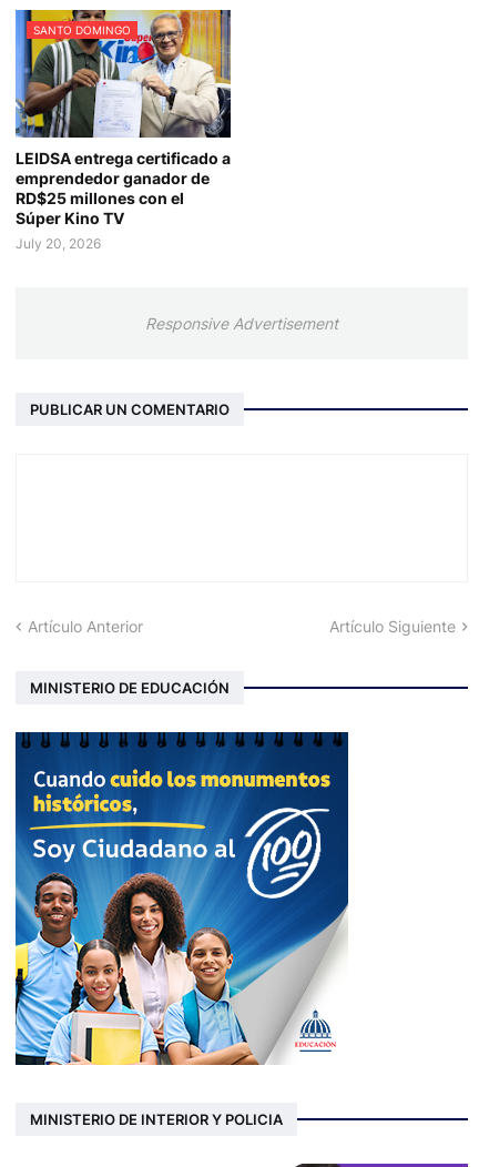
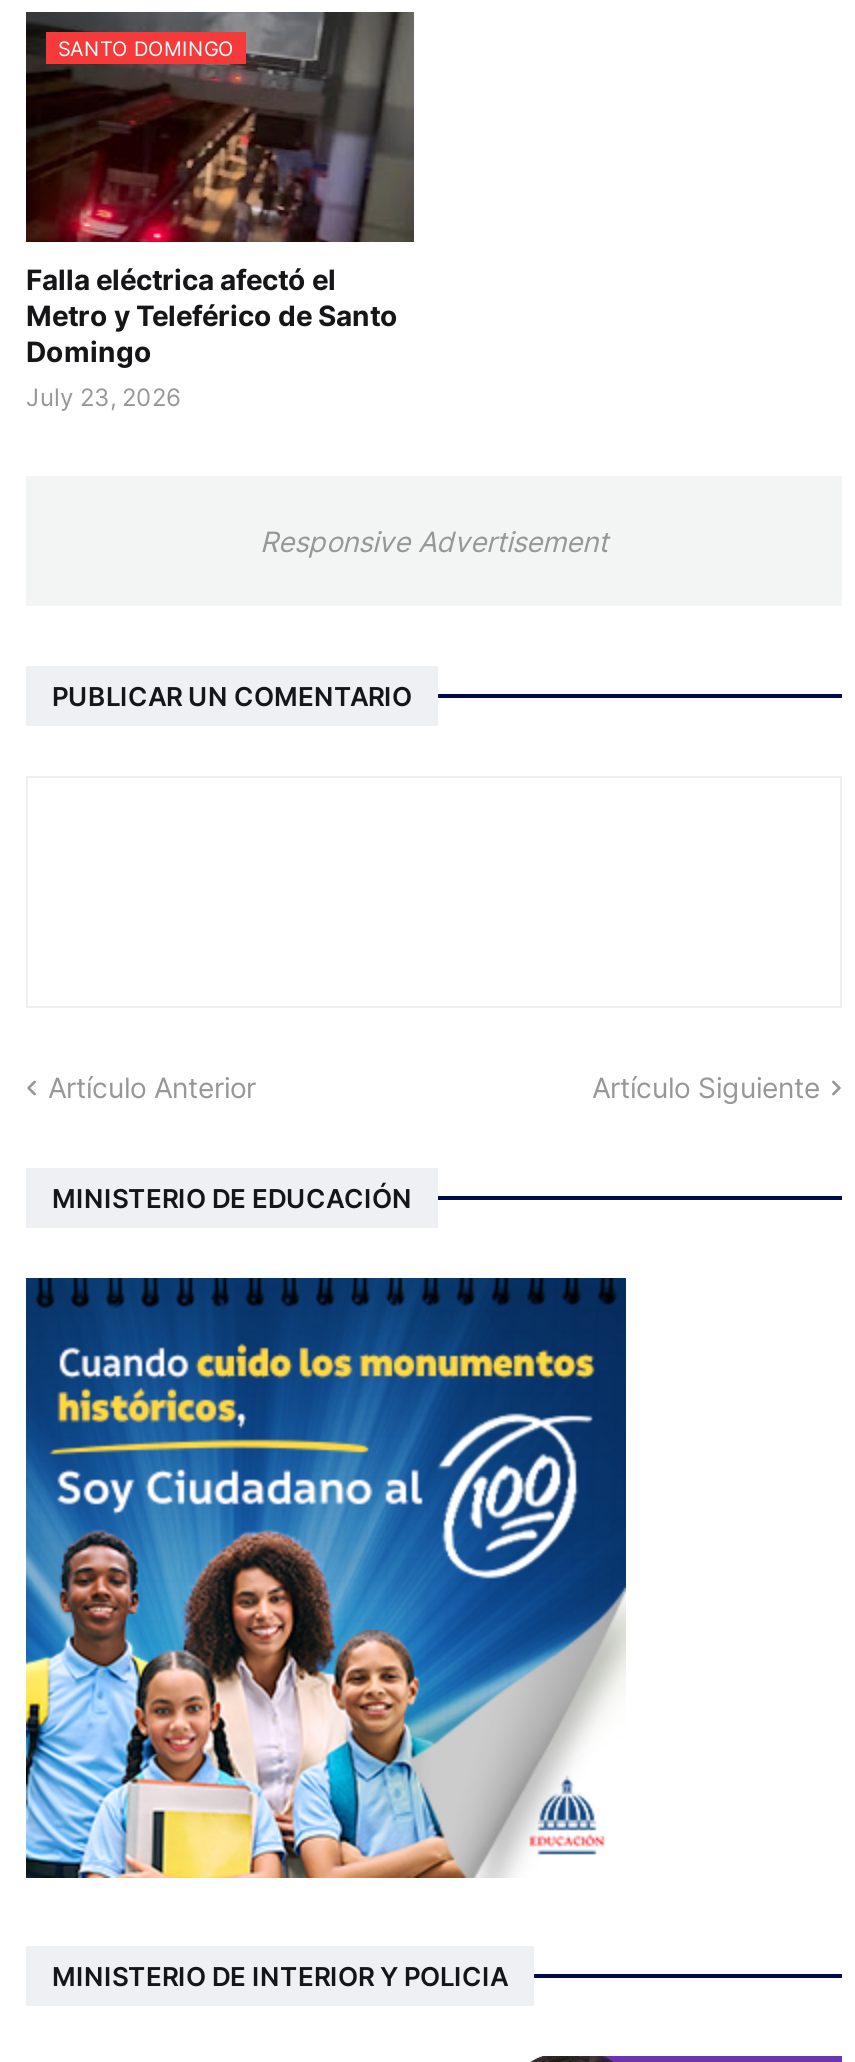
- [image]
- LEIDSA entrega certificado a
- emprendedor ganador de
- RD$25 millones con el
- Súper Kino TV
- July 20, 2026
+ [image]
+ Falla eléctrica afectó el
+ Metro y Teleférico de Santo
+ Domingo
+ July 23, 2026
